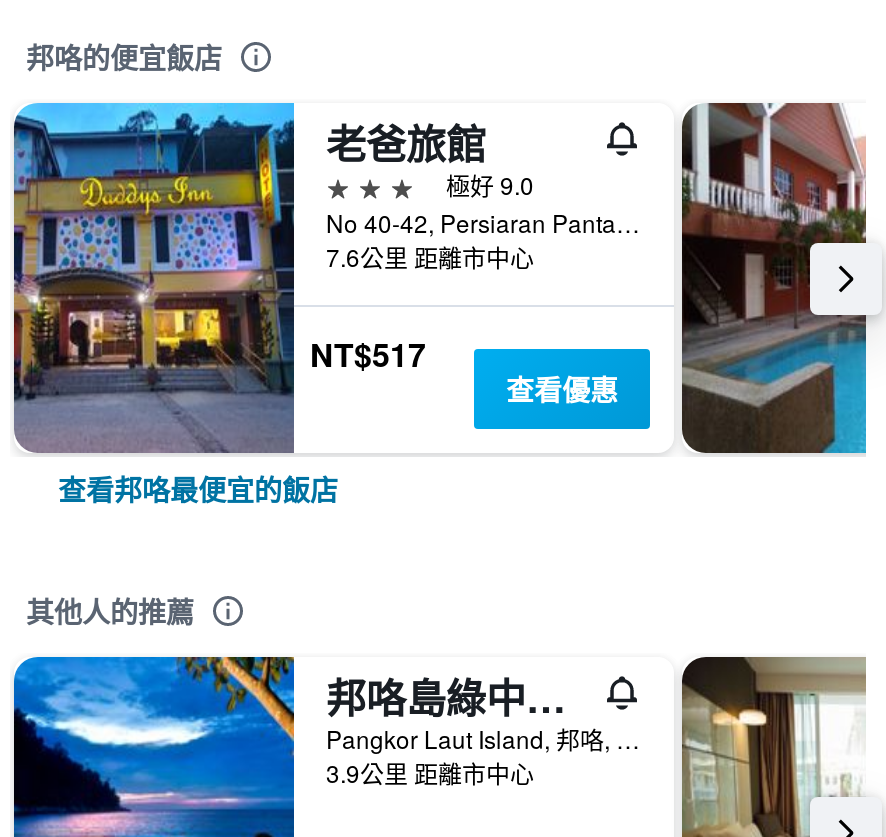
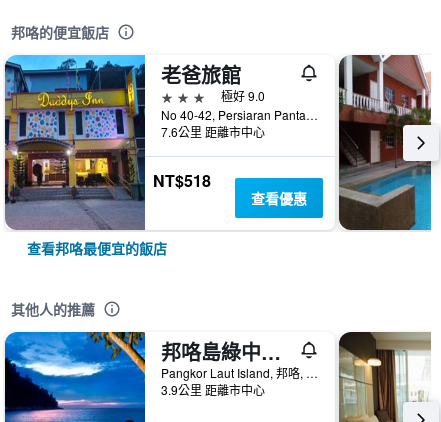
- NT$517
+ NT$518
